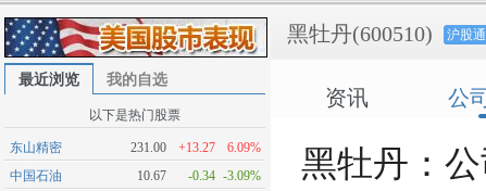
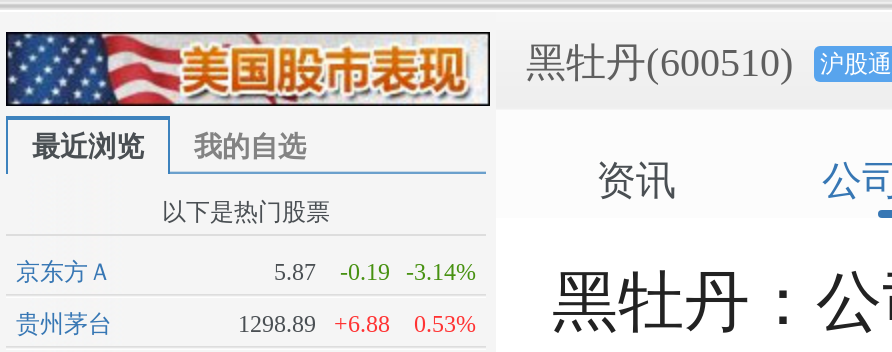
- 东山精密
- 231.00
- +13.27
- 6.09%
+ 京东方Ａ
+ 5.87
+ -0.19 -3.14%

- 中国石油
- 10.67
- -0.34 -3.09%
+ 贵州茅台
+ 1298.89
+ +6.88
+ 0.53%
